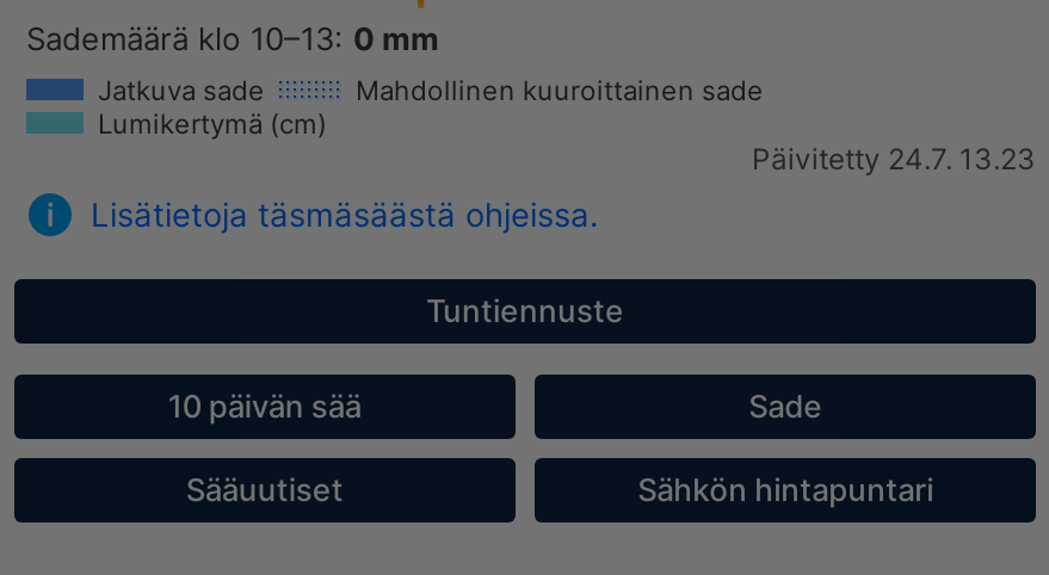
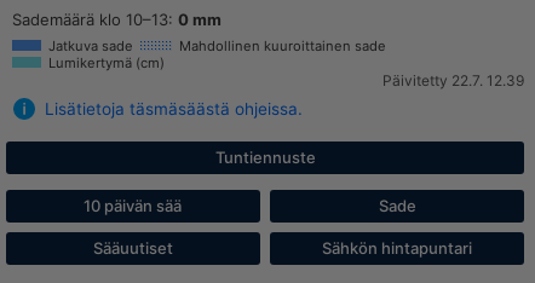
- Päivitetty 24.7. 13.23
+ Päivitetty 22.7. 12.39
